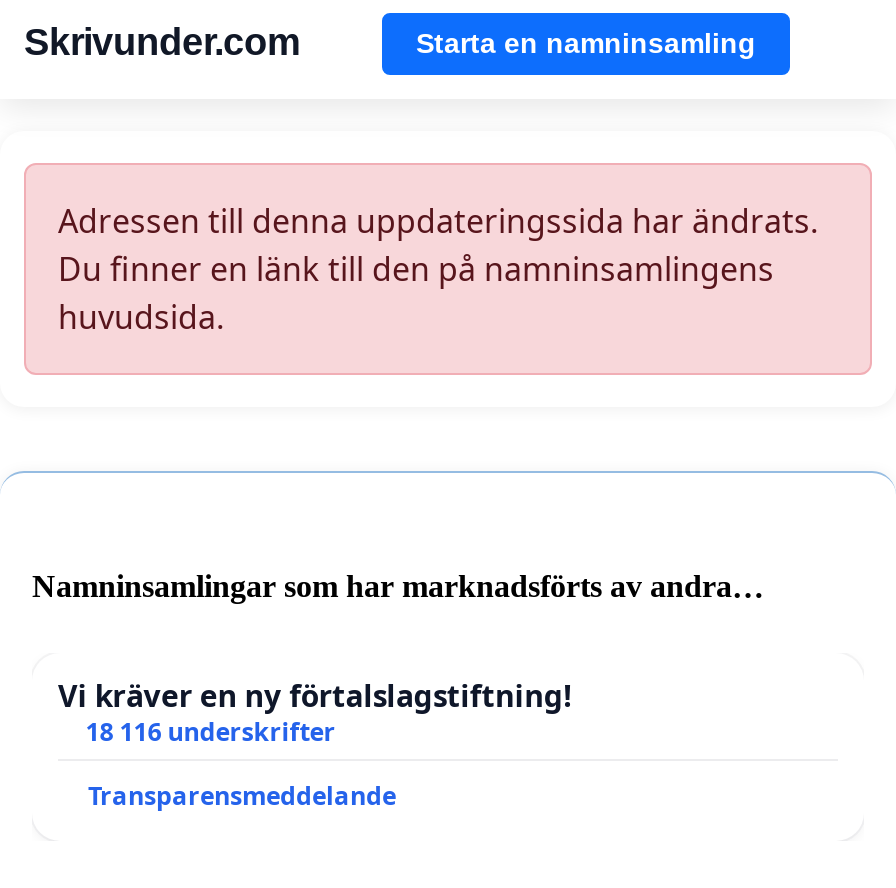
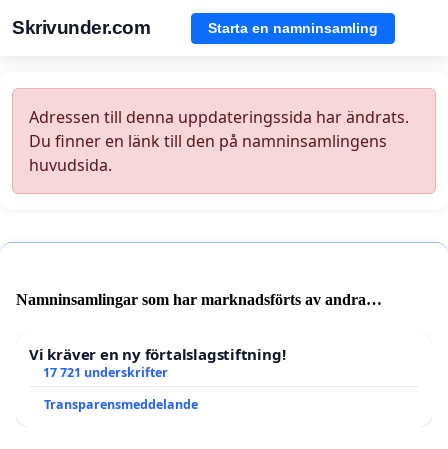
- 18 116 underskrifter
+ 17 721 underskrifter
